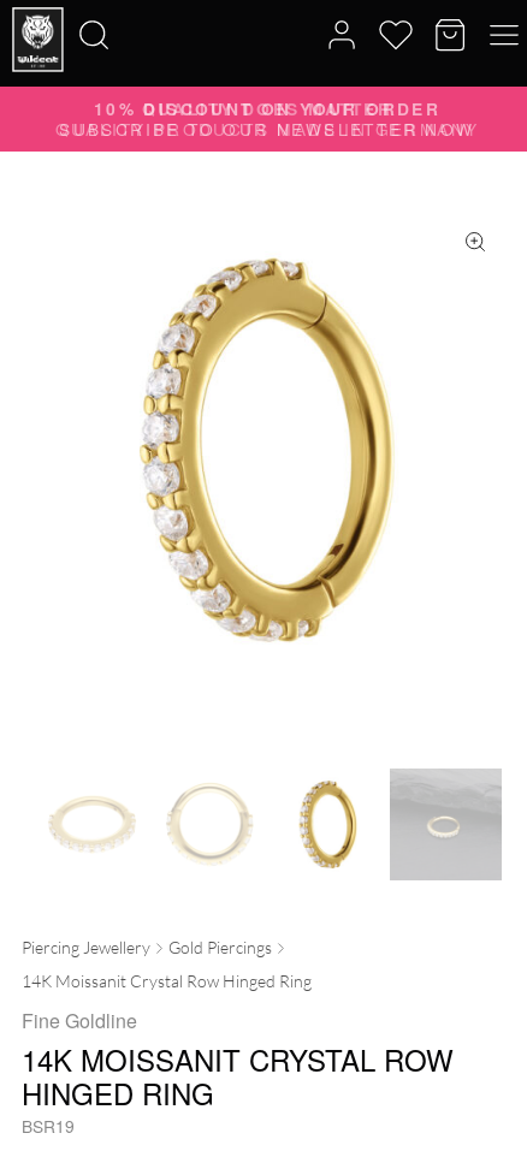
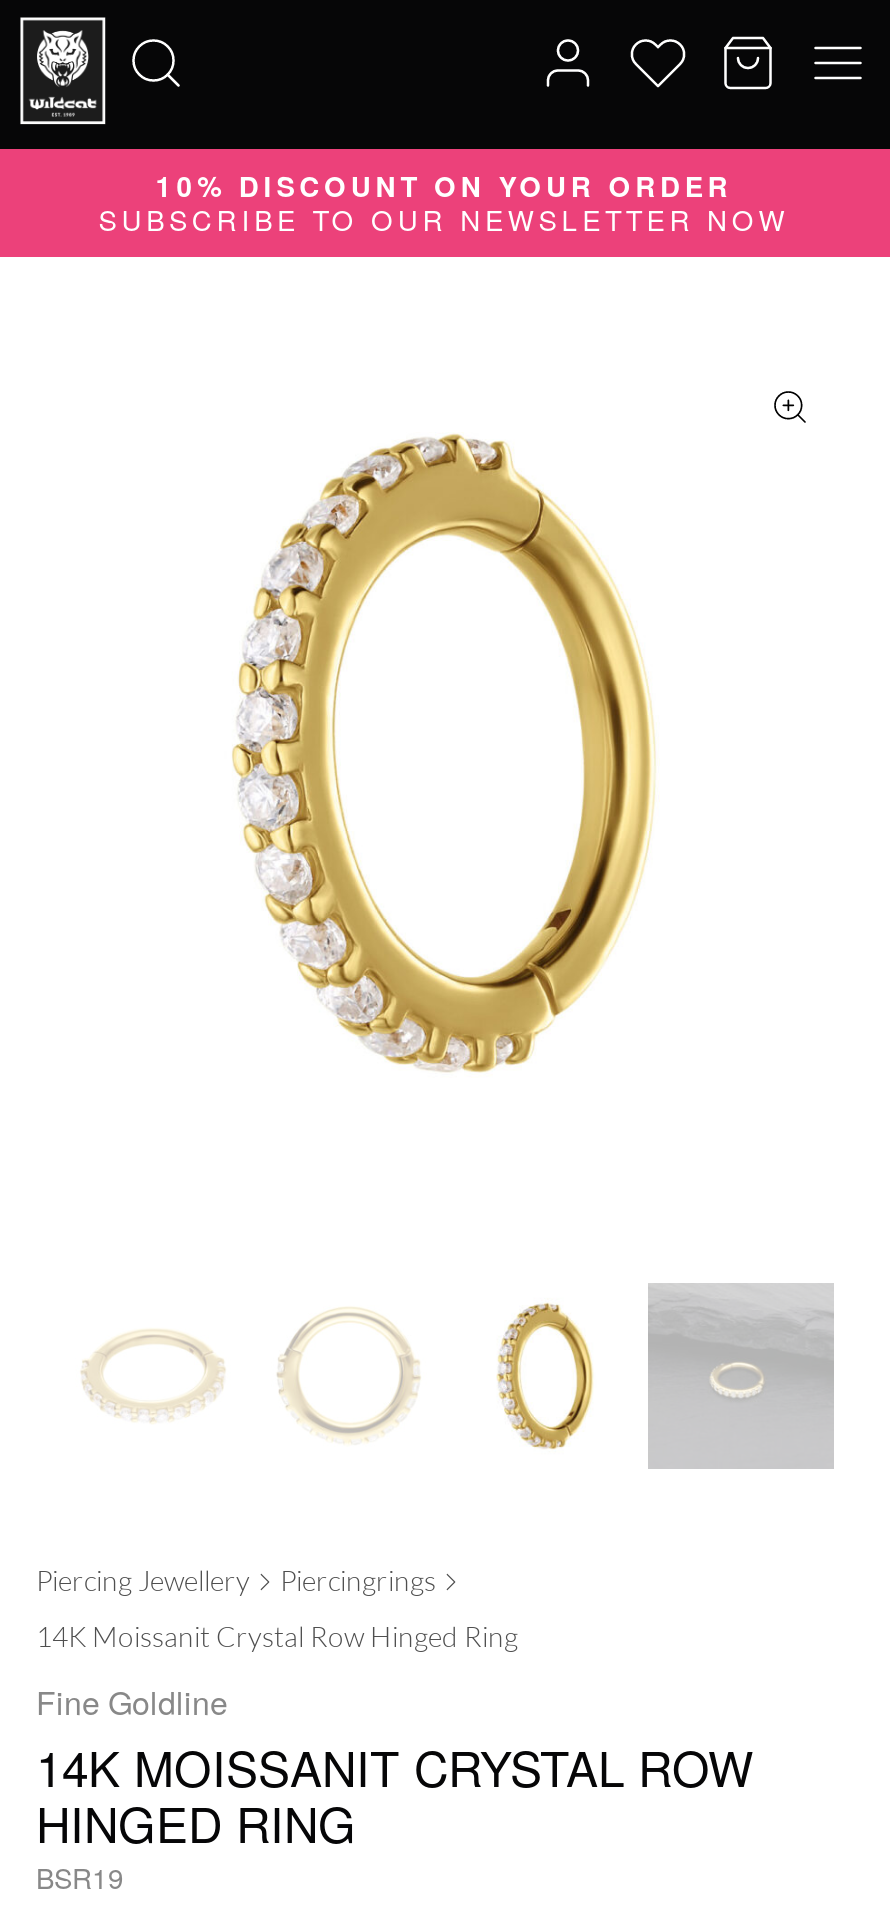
- Gold Piercings
+ Piercingrings
